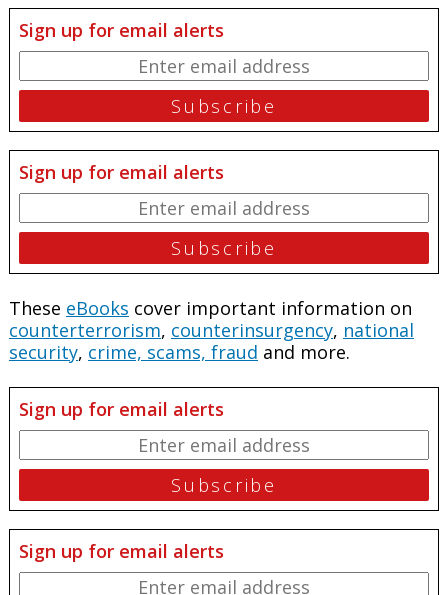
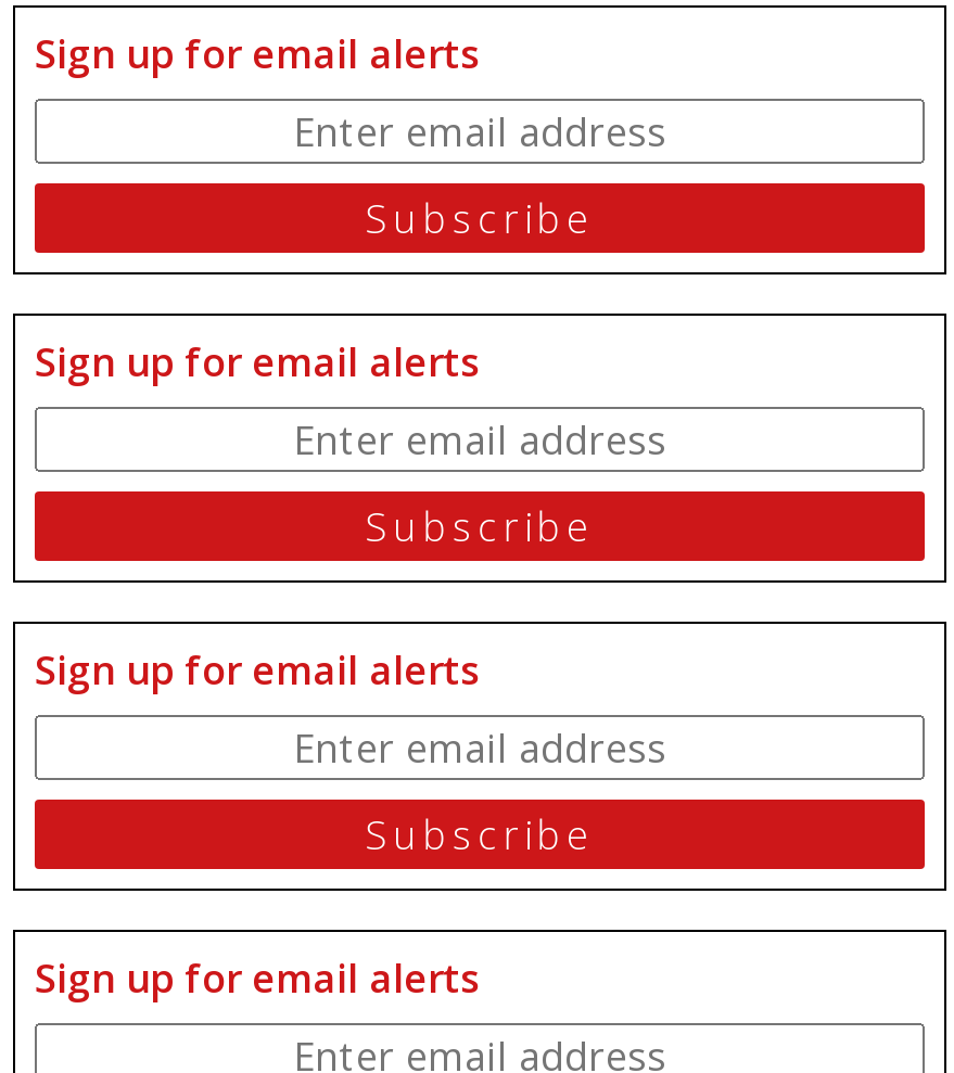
- These eBooks cover important information on
- counterterrorism, counterinsurgency, national
- security,crime, scams, fraudand more.
